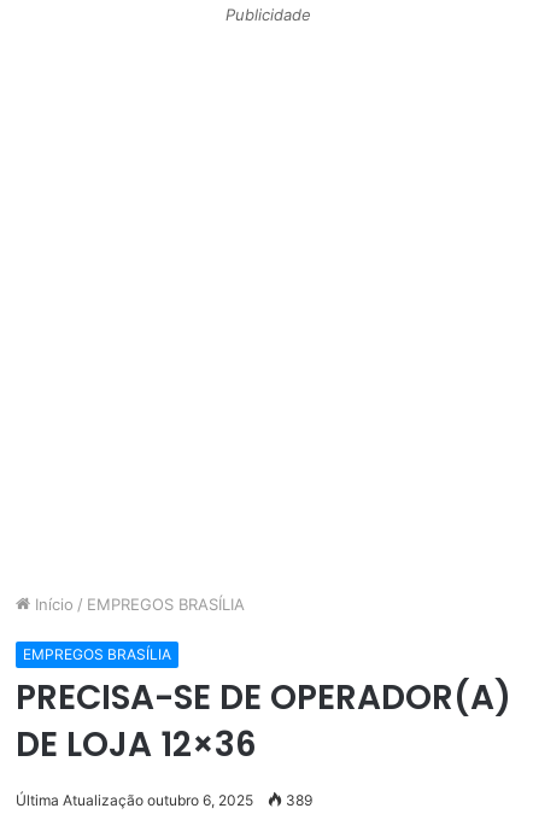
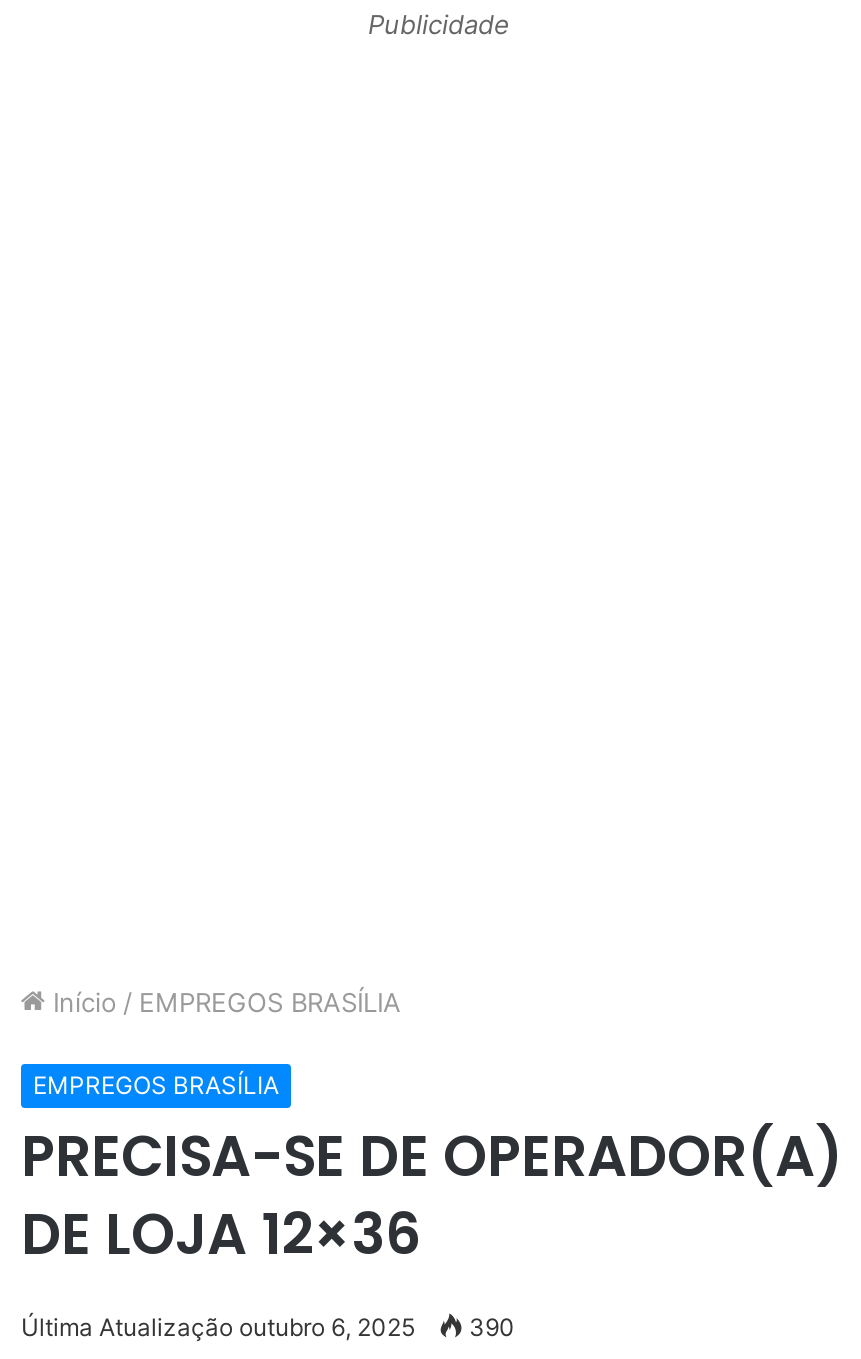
- Última Atualização outubro 6, 2025 389
+ Última Atualização outubro 6, 2025 390
